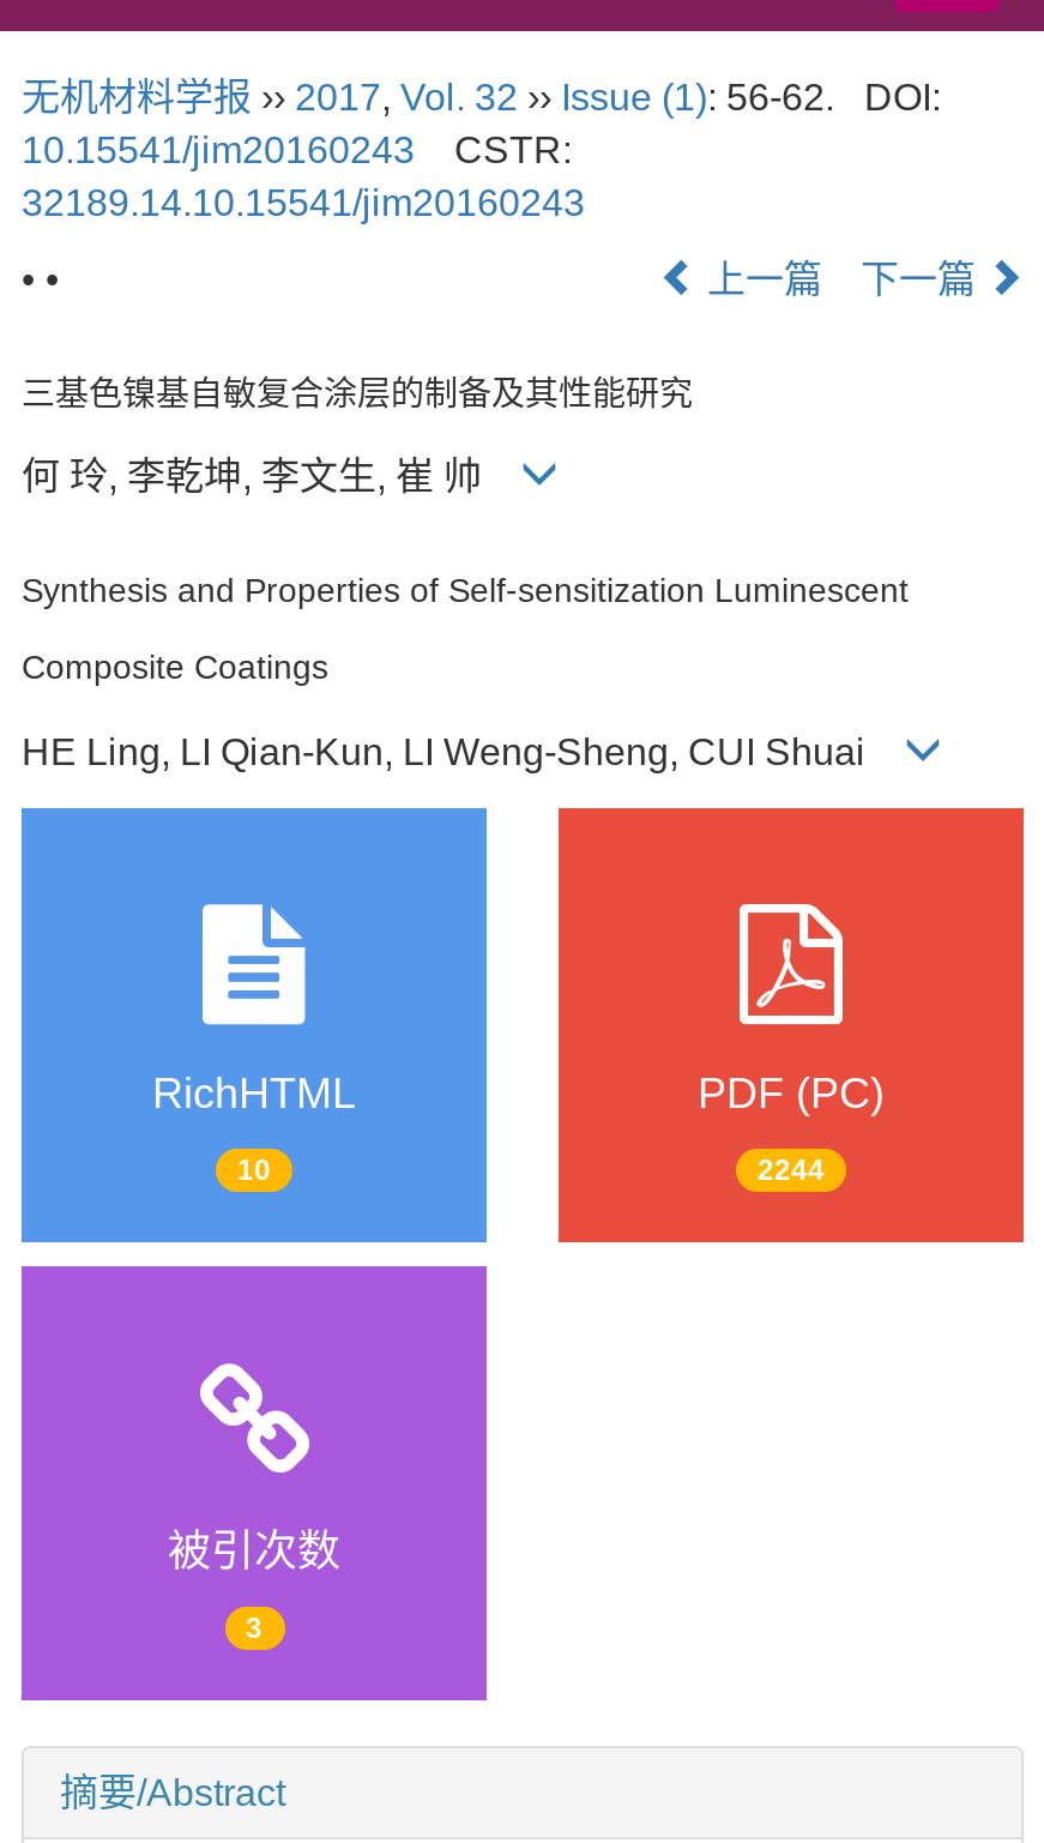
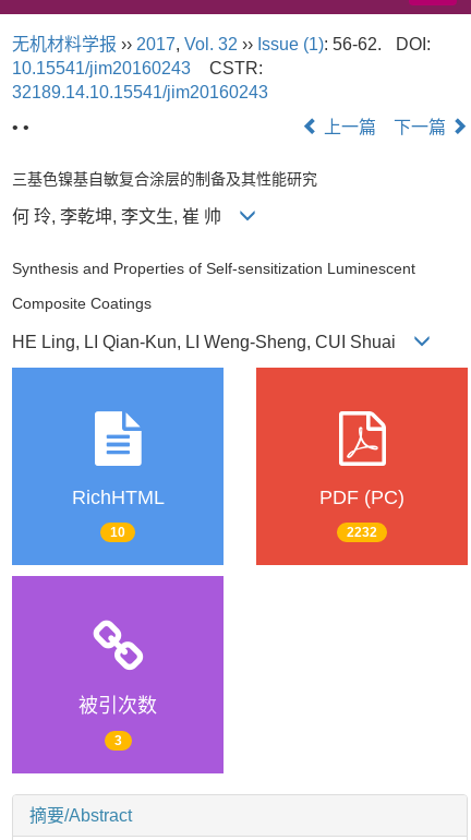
- 2244
+ 2232
